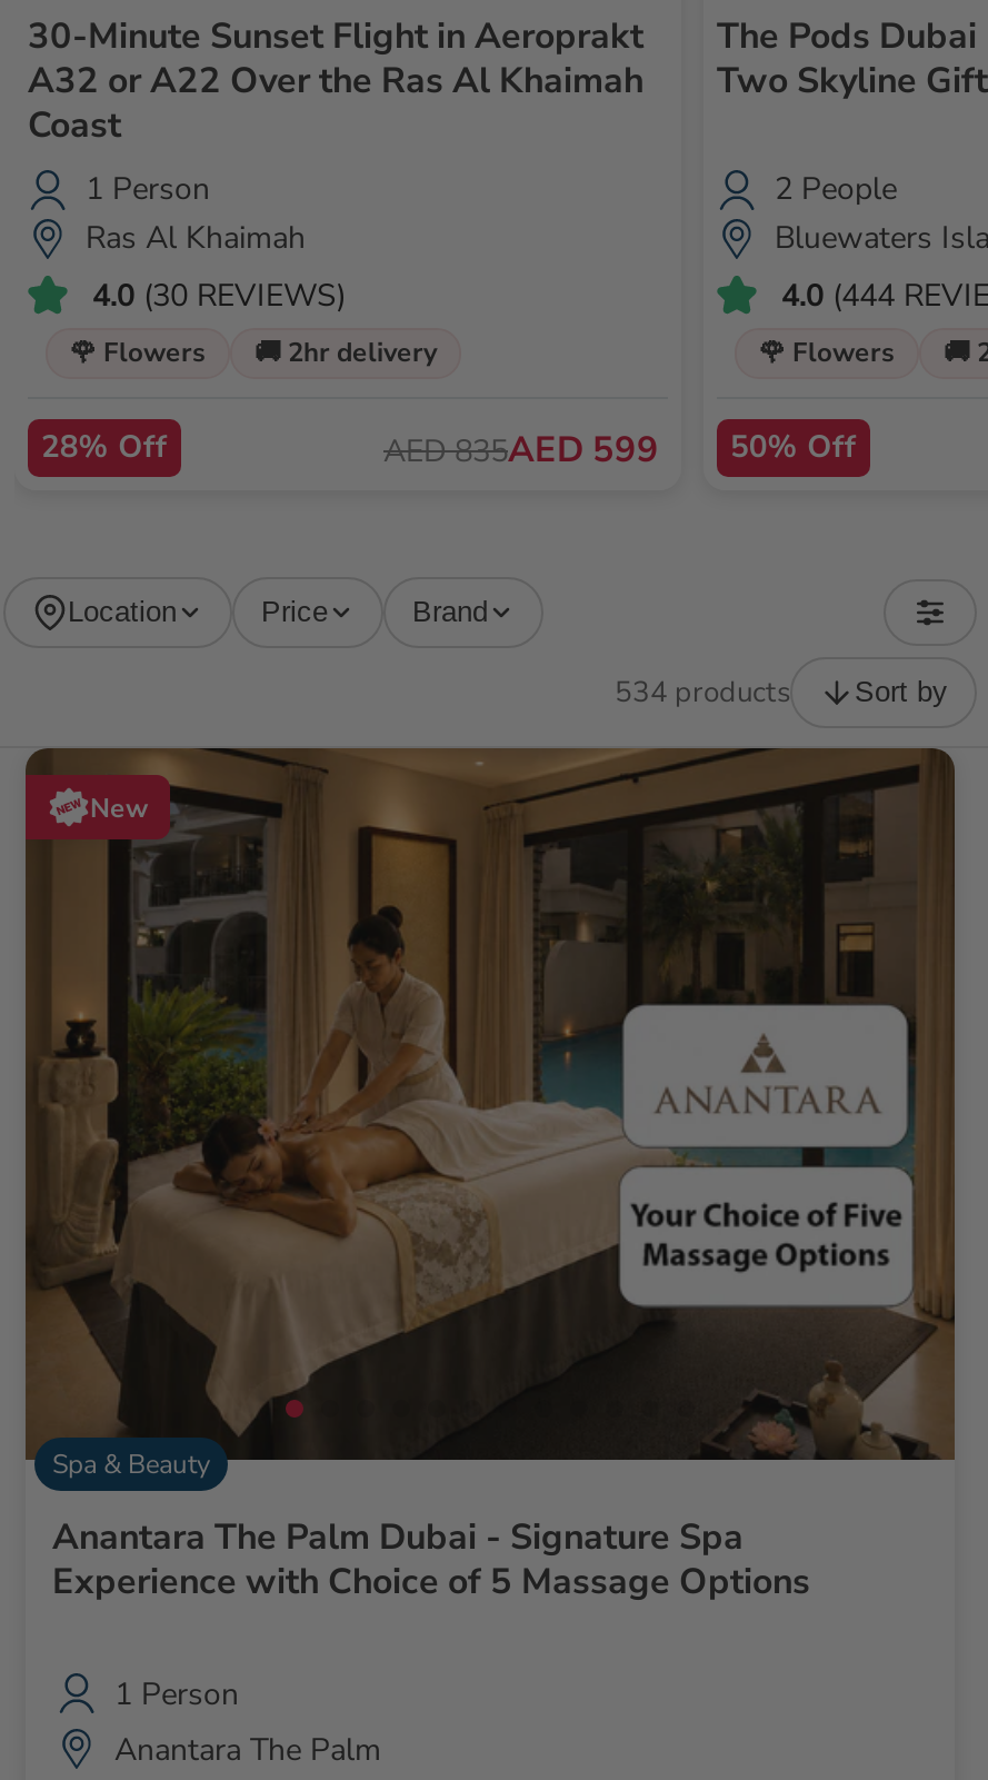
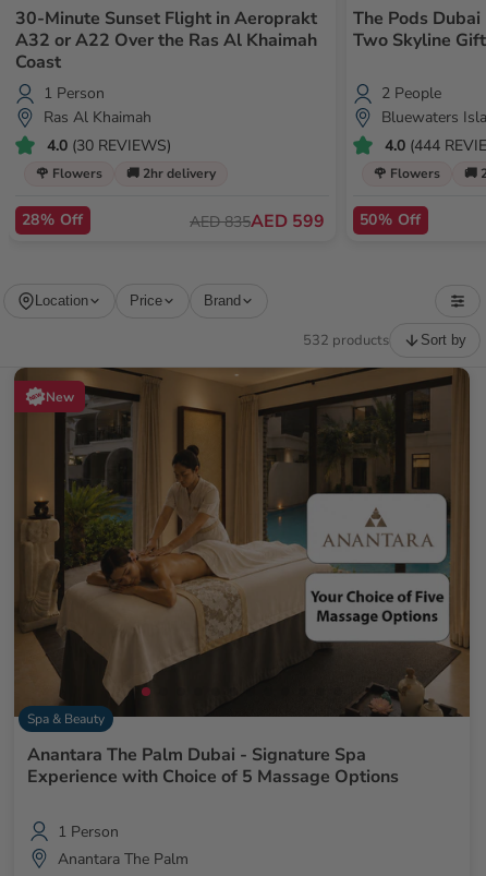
- 534 products Sort by
+ 532 products Sort by
